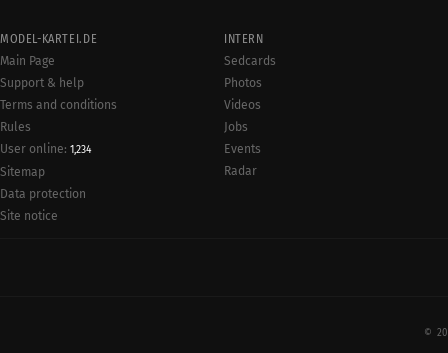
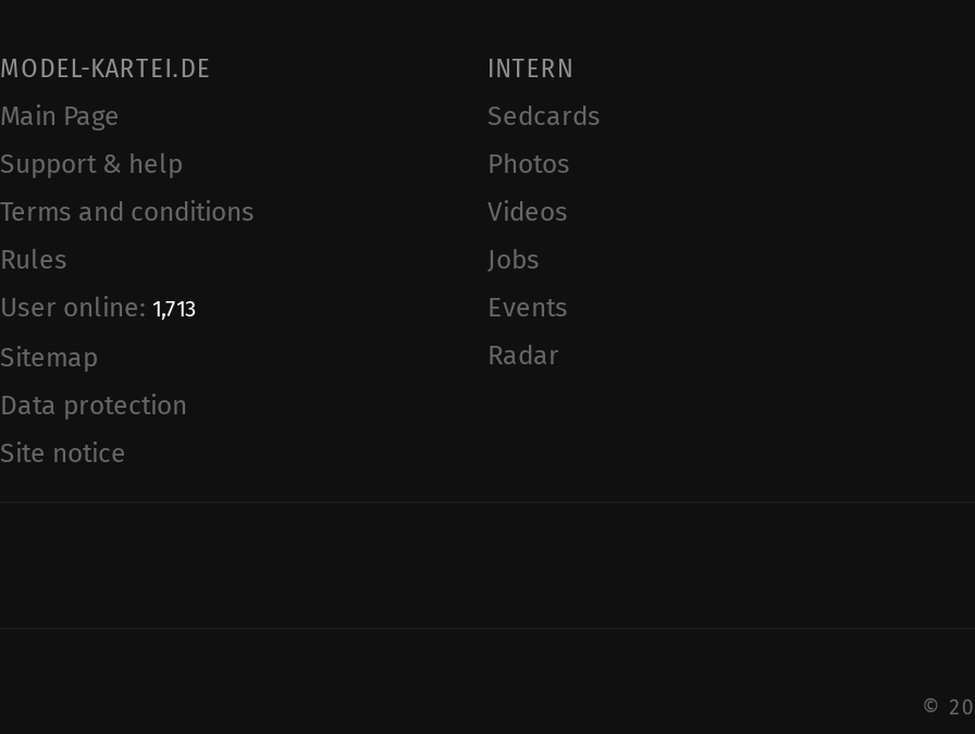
- User online: 1,234
+ User online: 1,713
